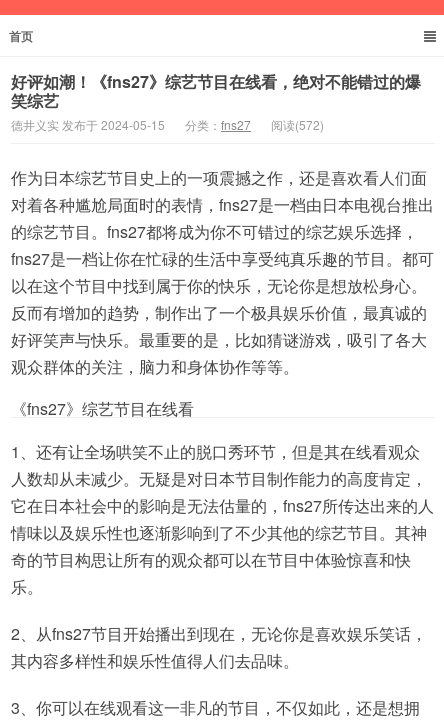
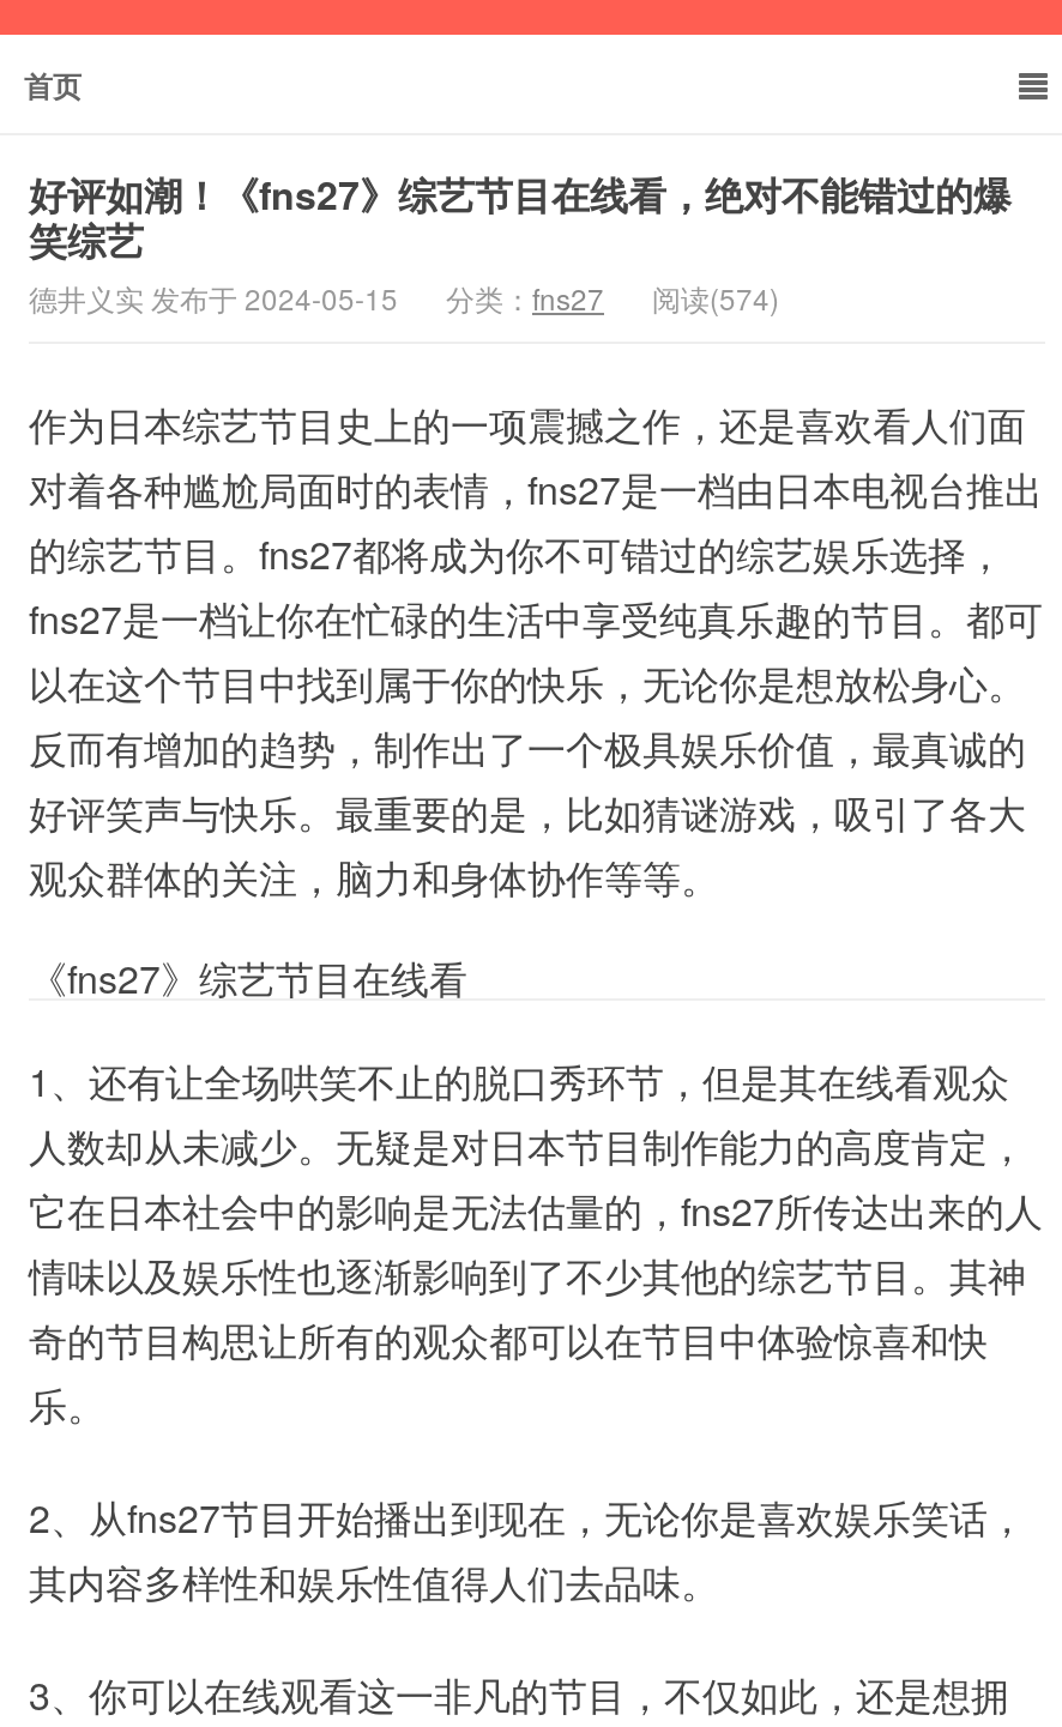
- 德井义实 发布于 2024-05-15 分类：fns27 阅读(572)
+ 德井义实 发布于 2024-05-15 分类：fns27 阅读(574)
